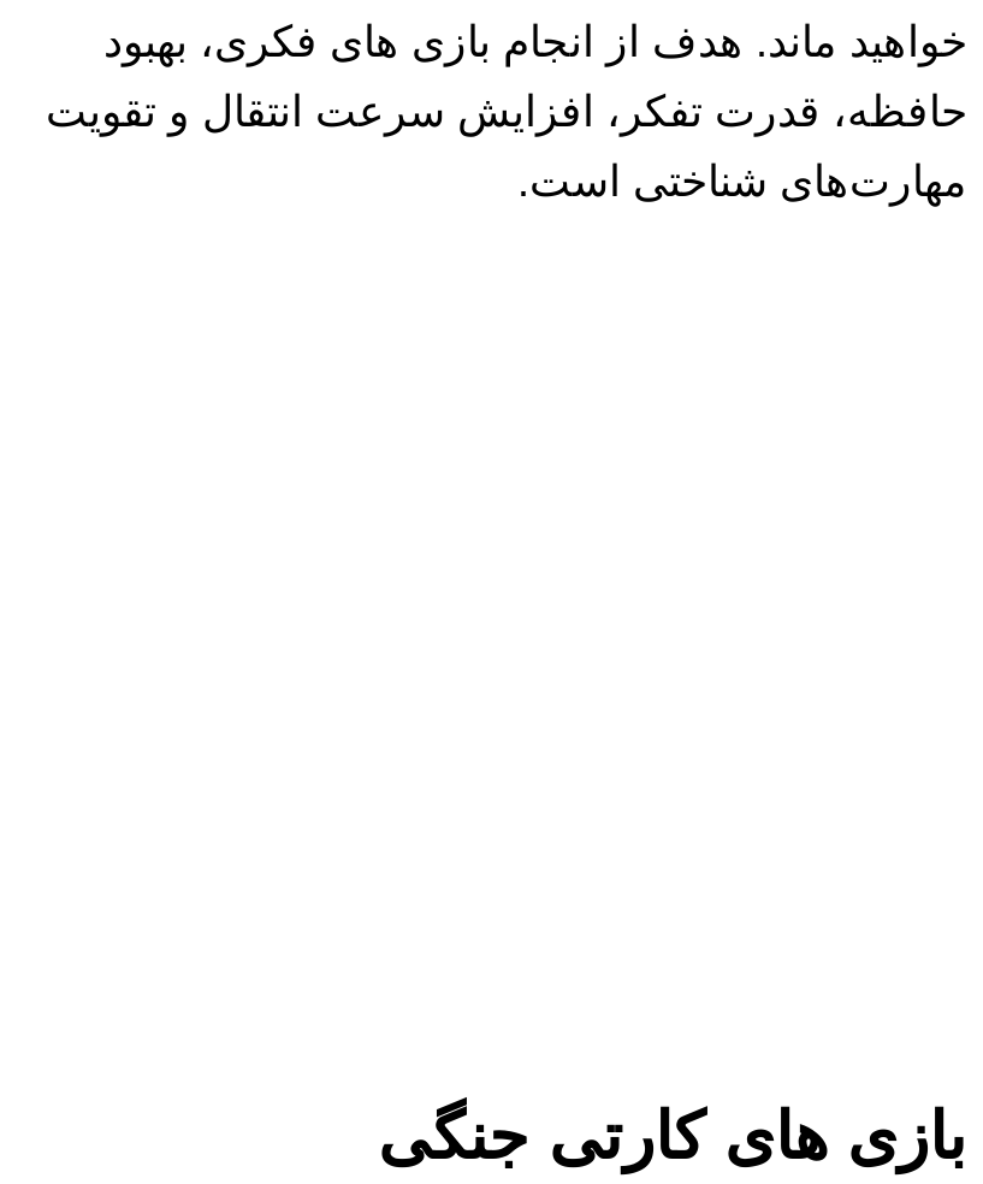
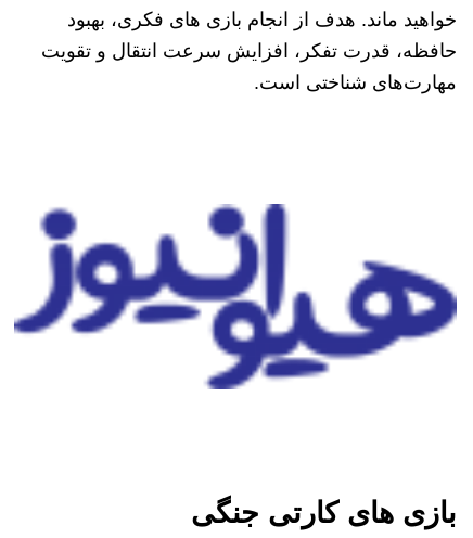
+ [image]
